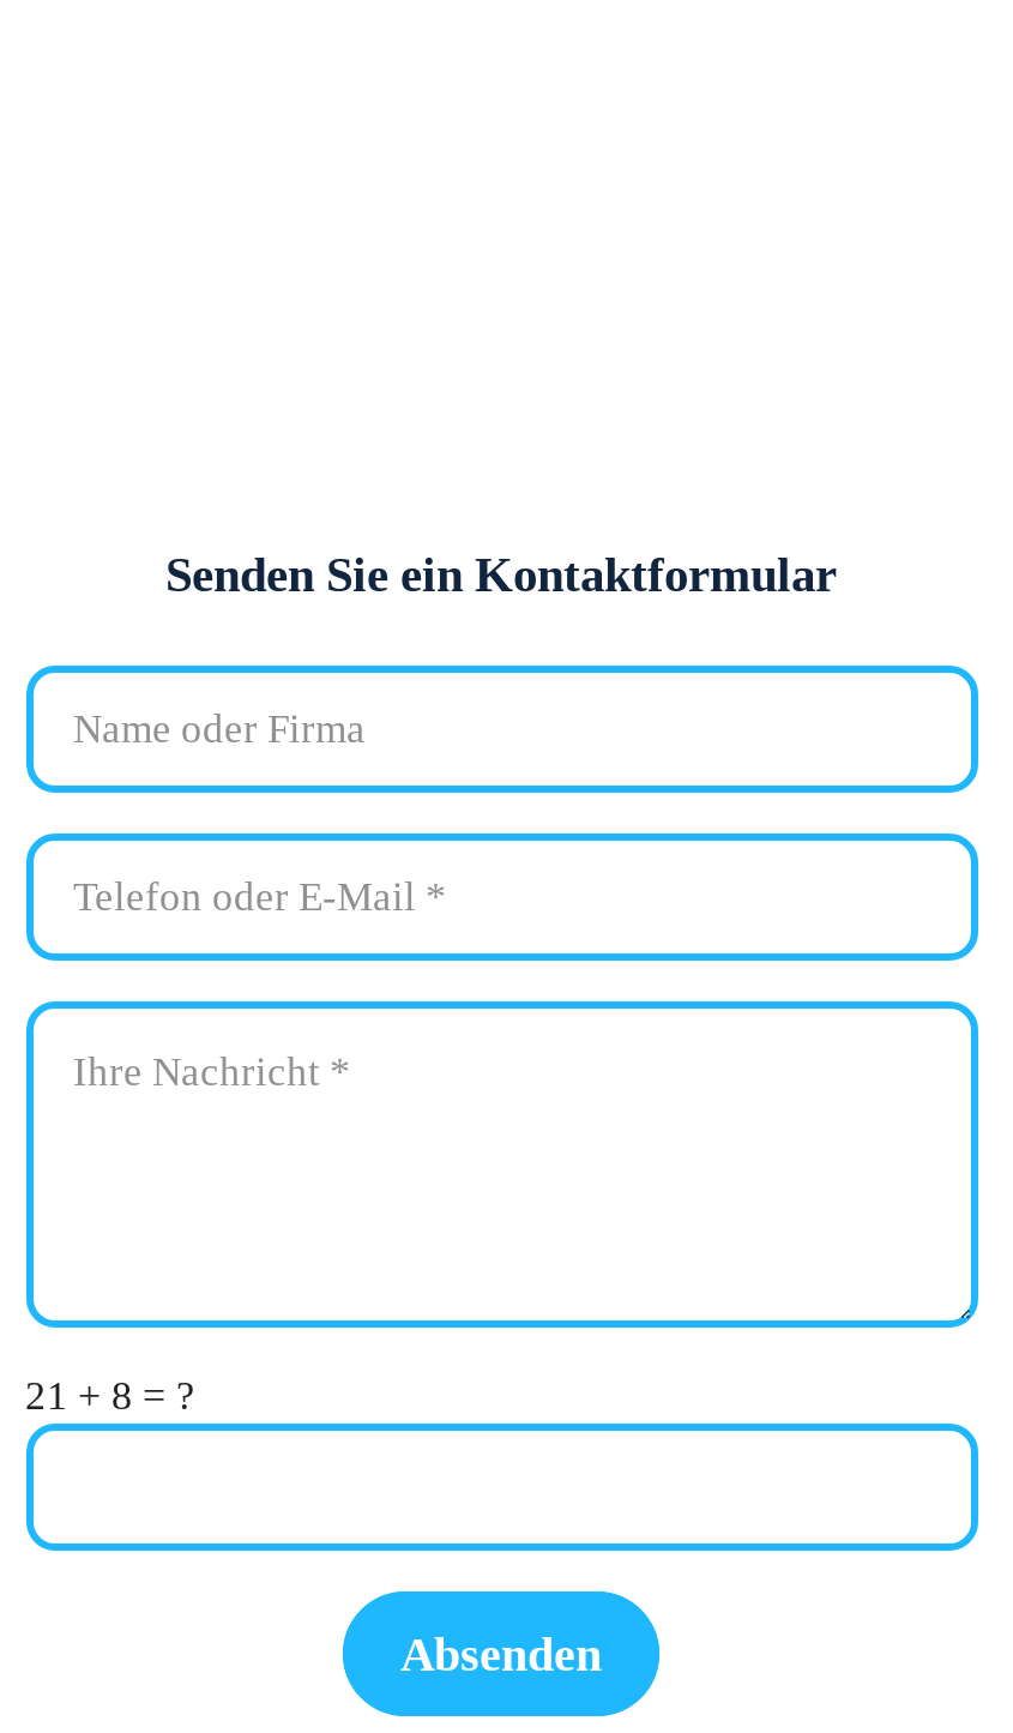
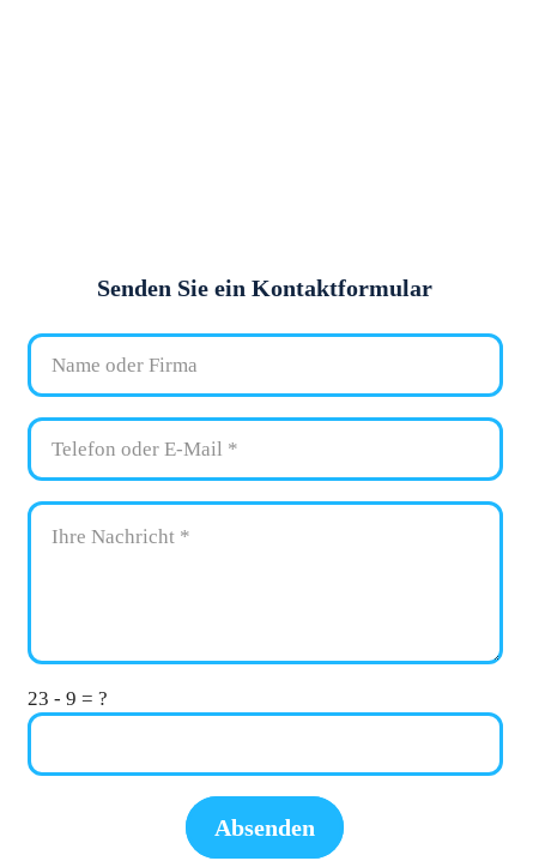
- 21 + 8 = ?
+ 23 - 9 = ?
